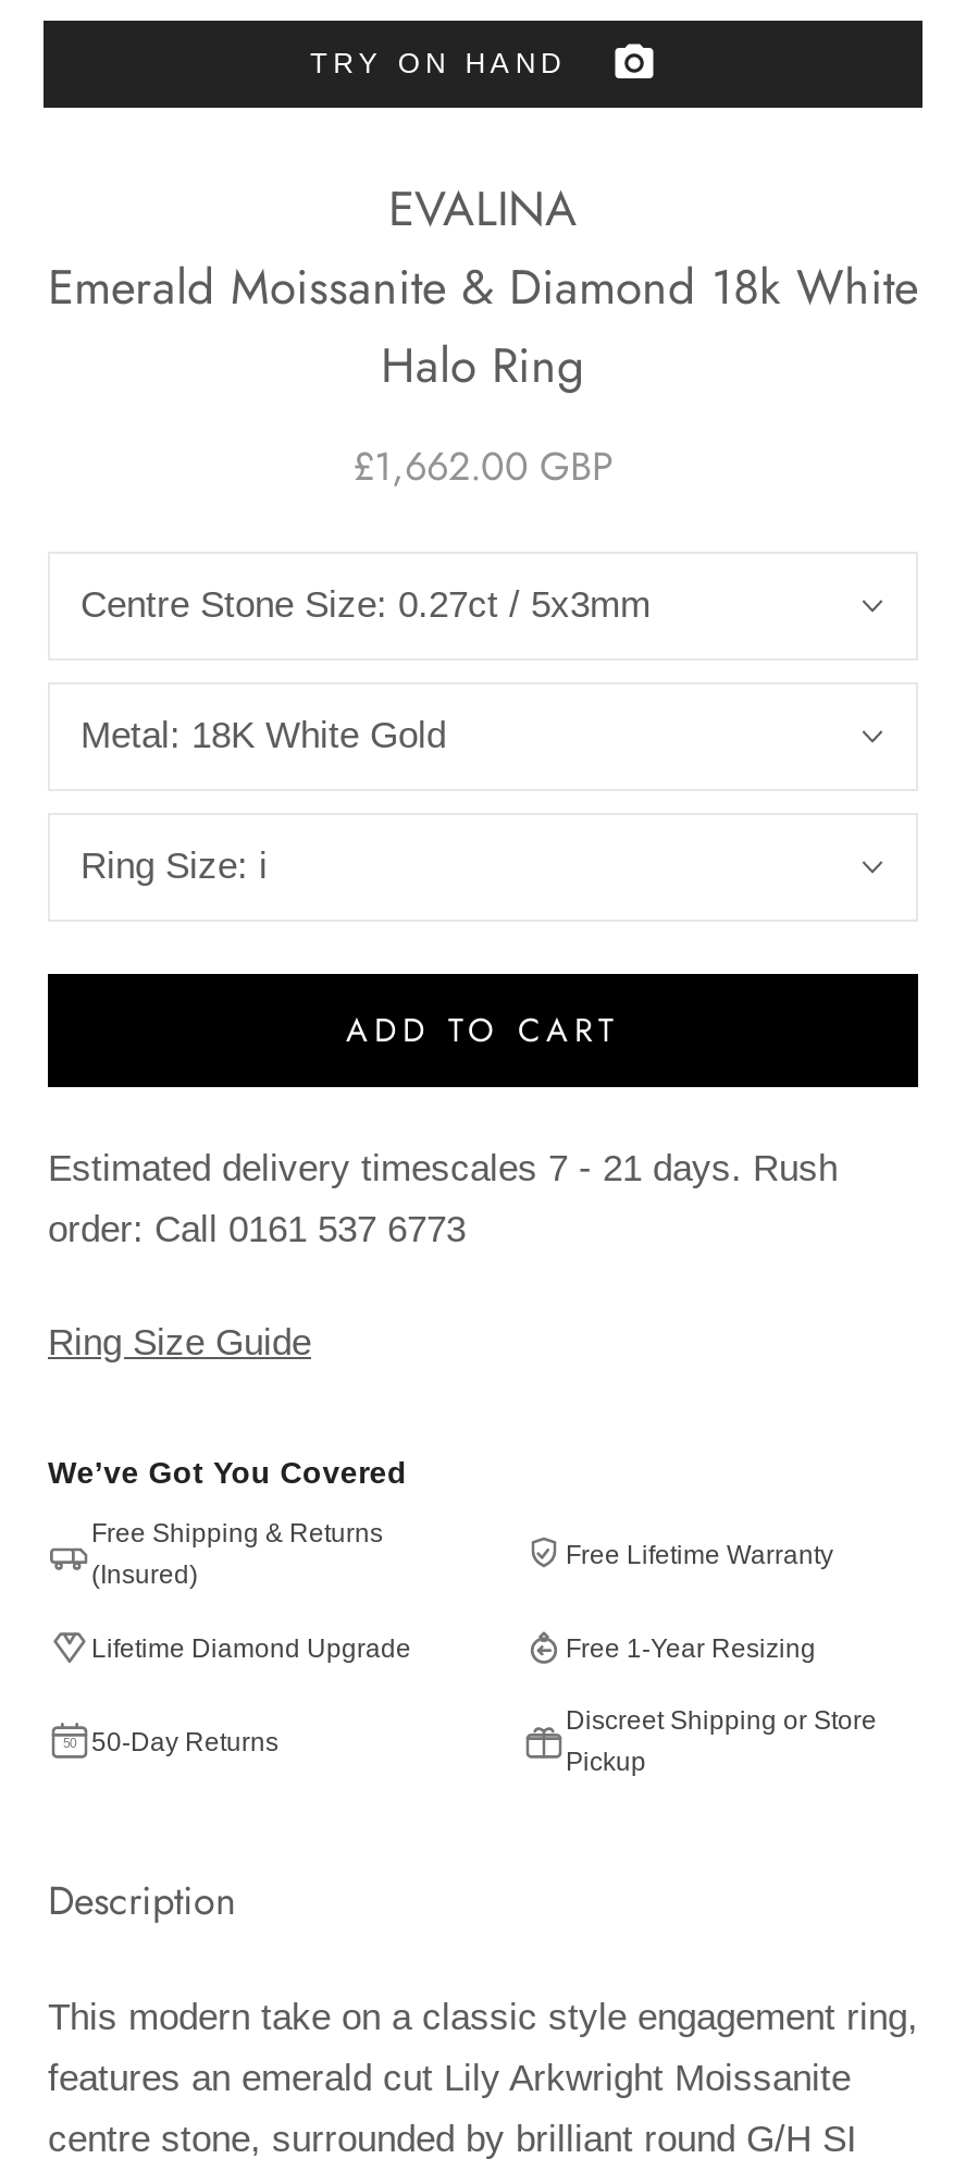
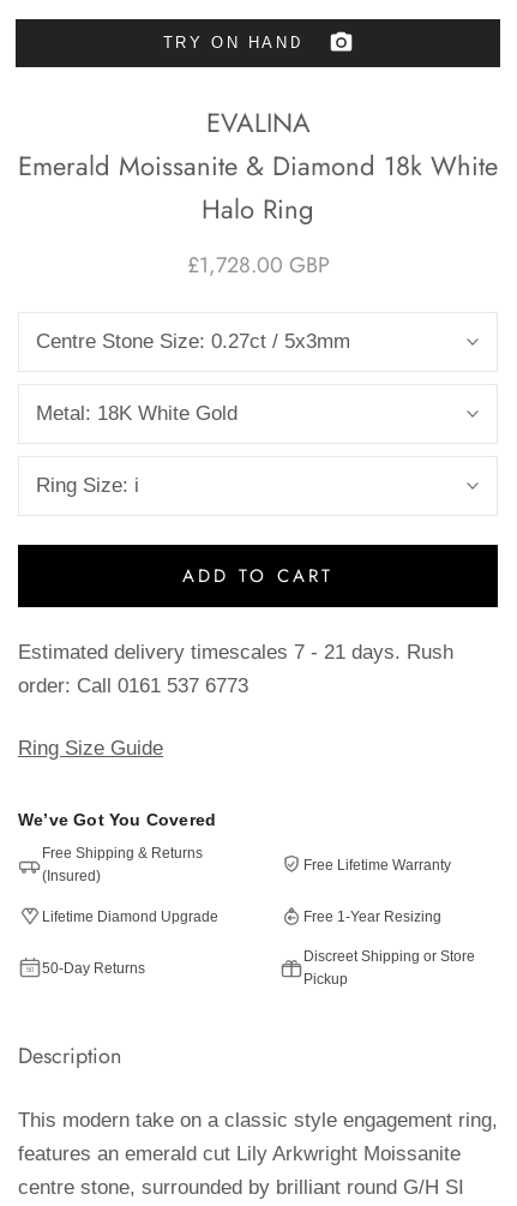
- £1,662.00 GBP
+ £1,728.00 GBP
